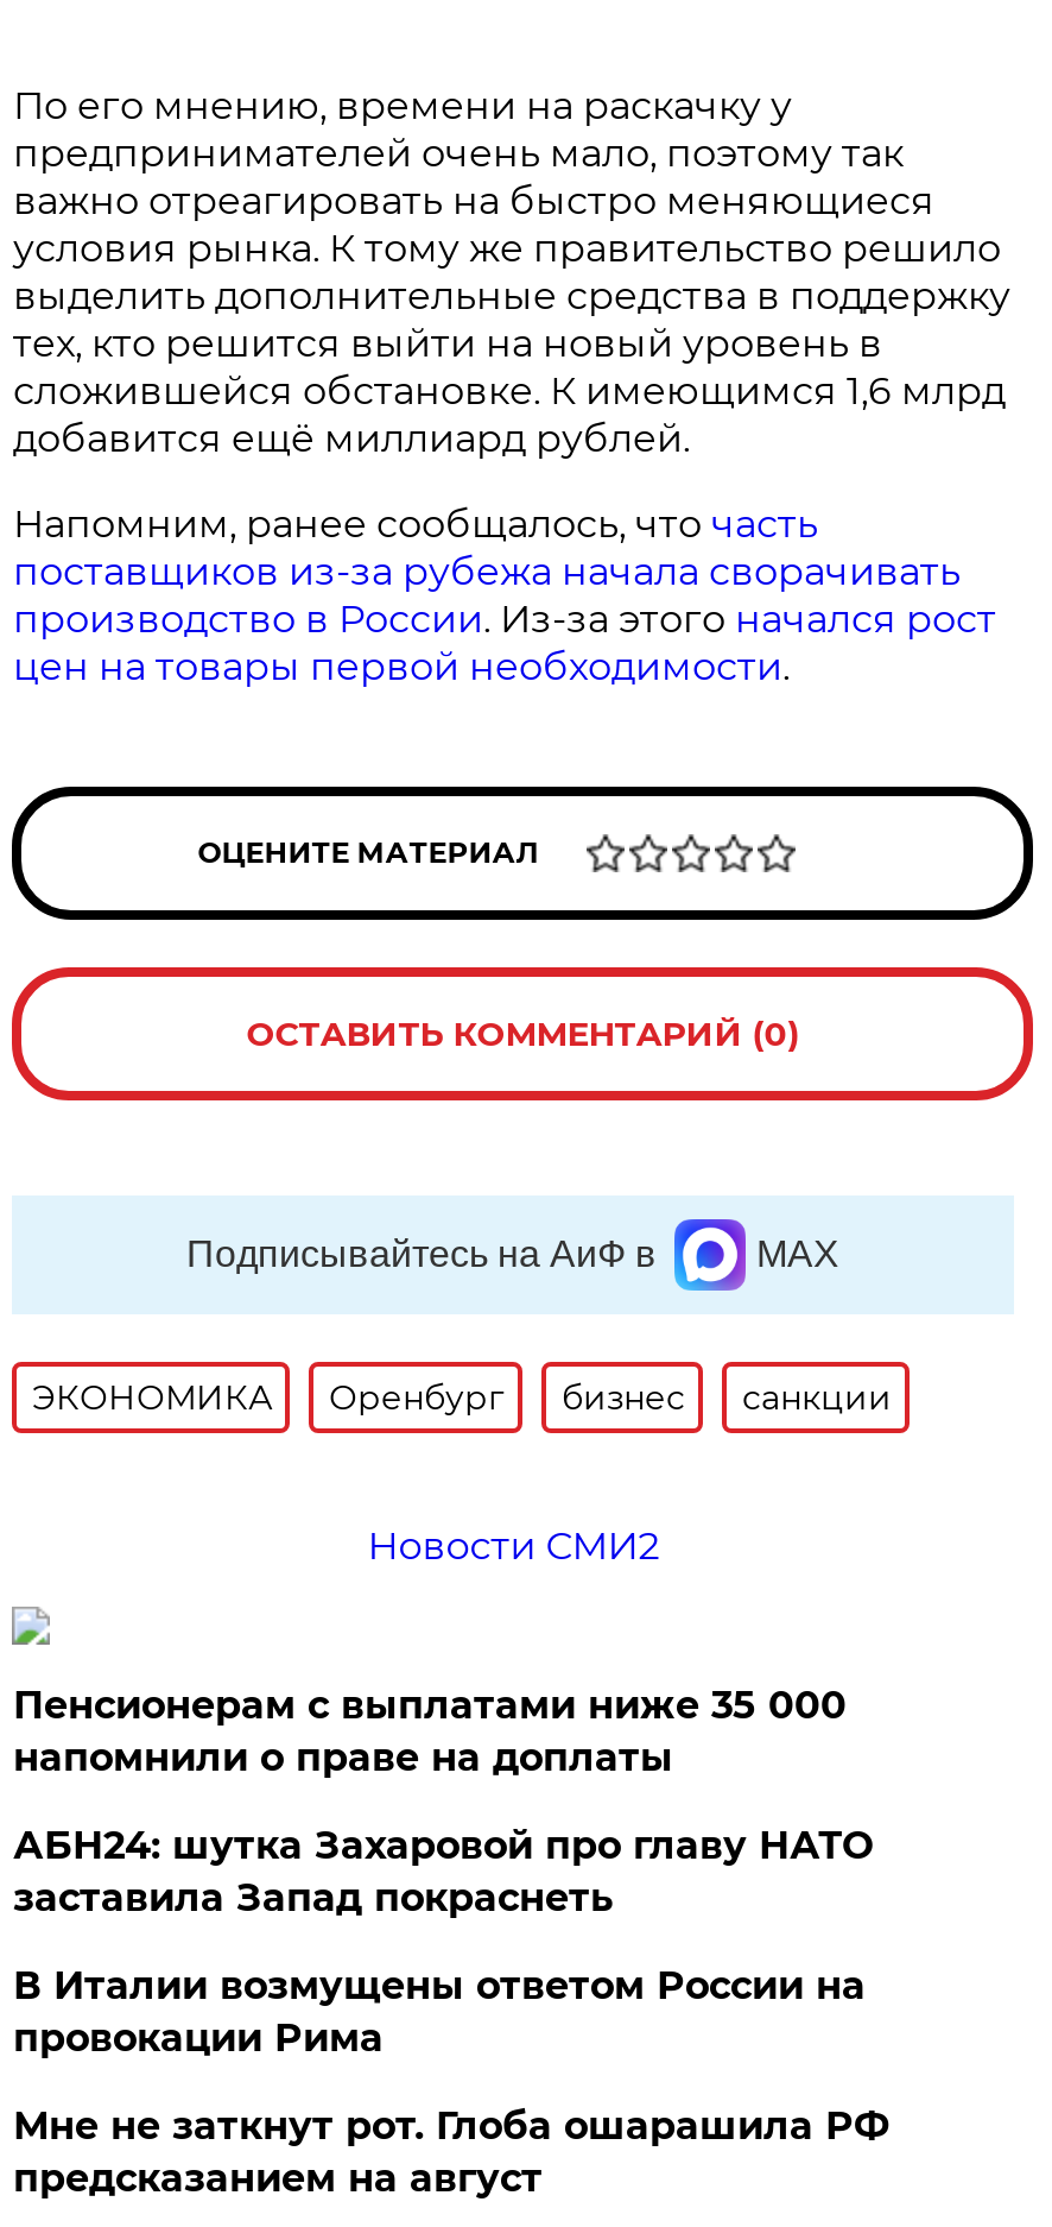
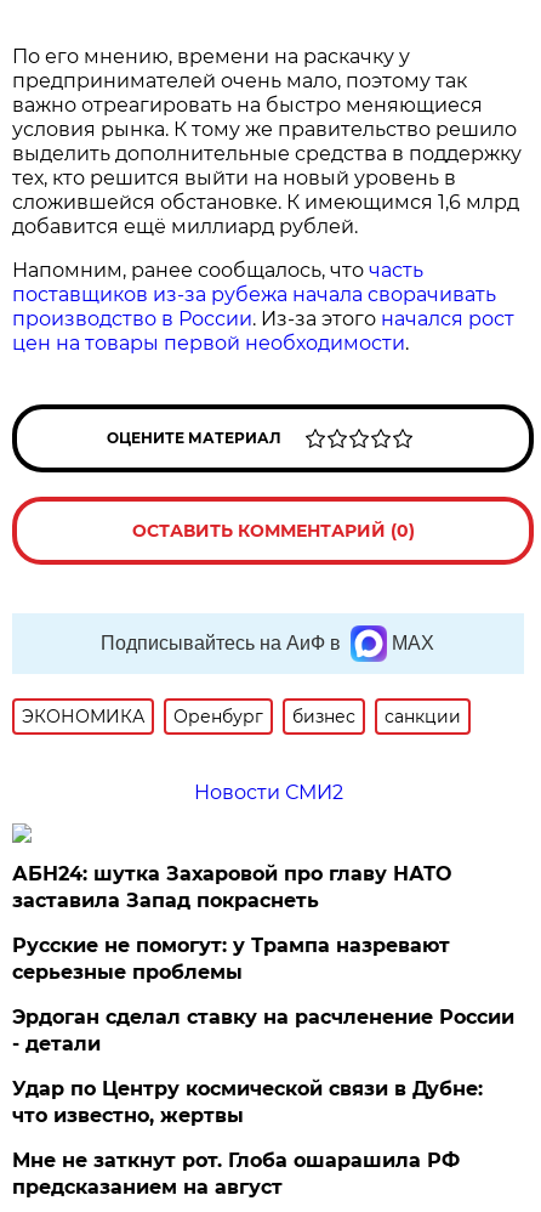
- Пенсионерам с выплатами ниже 35 000
- напомнили о праве на доплаты

moved up: АБН24: шутка Захаровой про главу НАТО | заставила Запад покраснеть

- В Италии возмущены ответом России на
- провокации Рима
+ Русские не помогут: у Трампа назревают
+ серьезные проблемы
+ Эрдоган сделал ставку на расчленение России
+ - детали
+ Удар по Центру космической связи в Дубне:
+ что известно, жертвы
